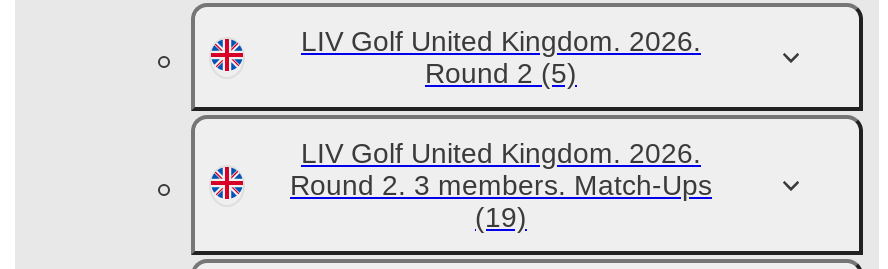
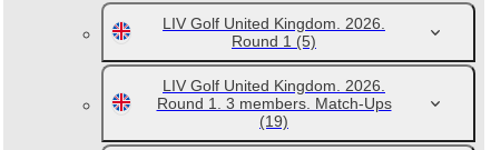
- Round 2 (5)
+ Round 1 (5)

- Round 2. 3 members. Match-Ups
+ Round 1. 3 members. Match-Ups
